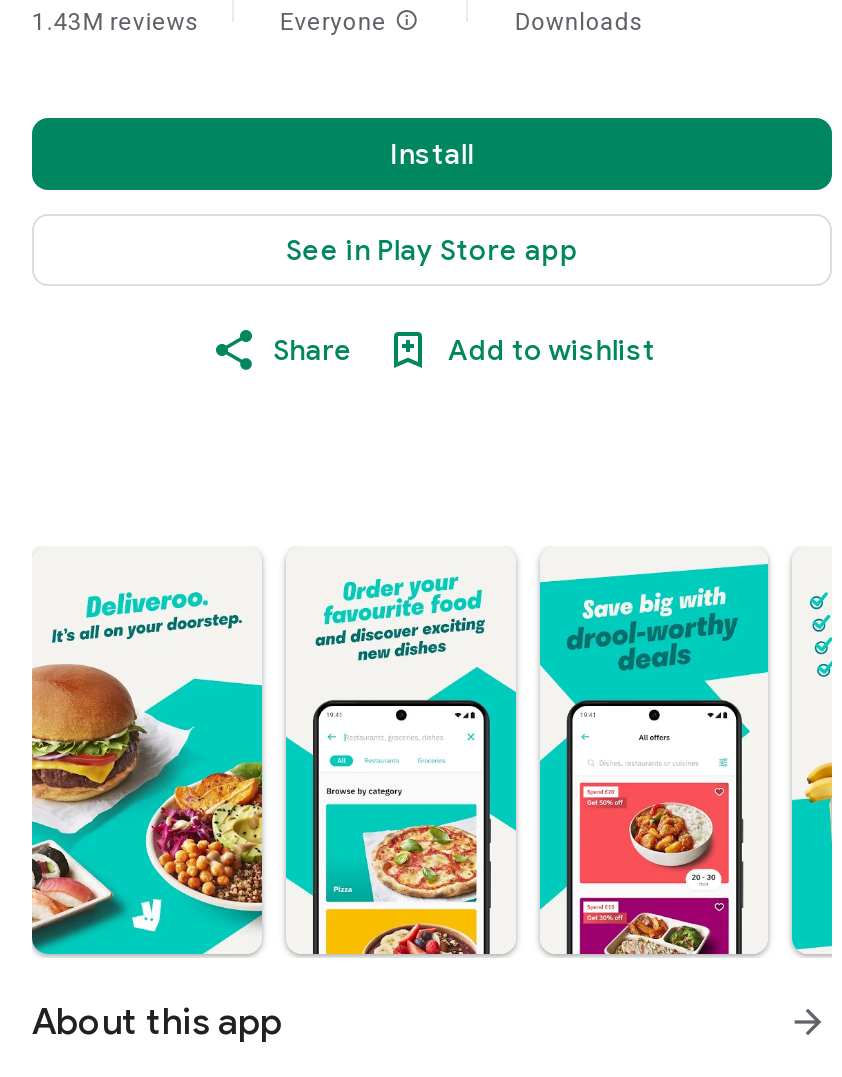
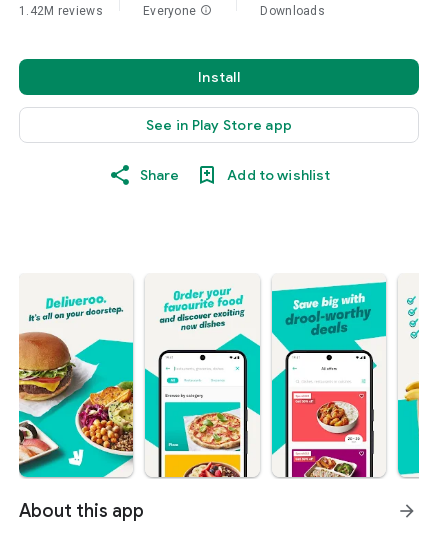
- 1.43M reviews
+ 1.42M reviews
